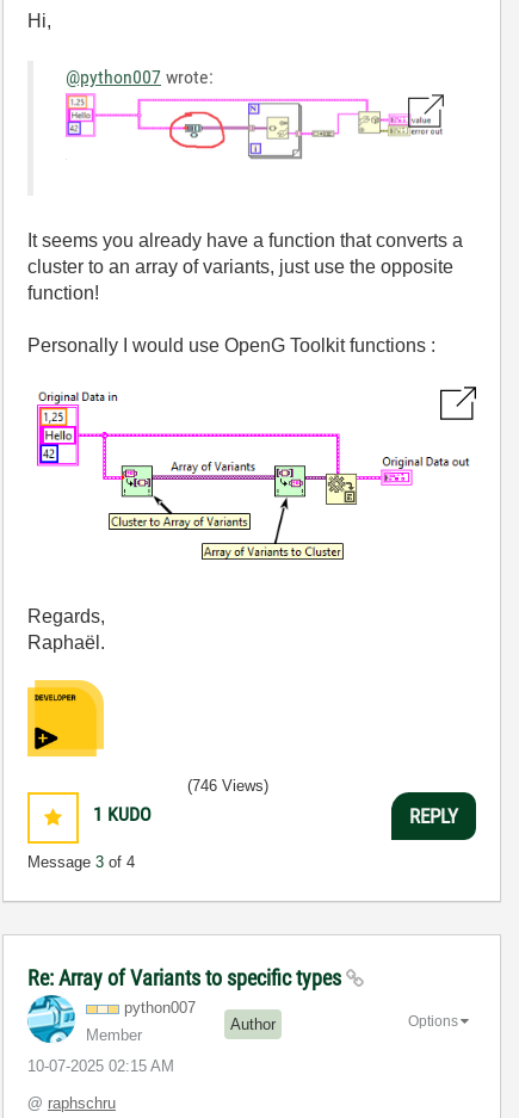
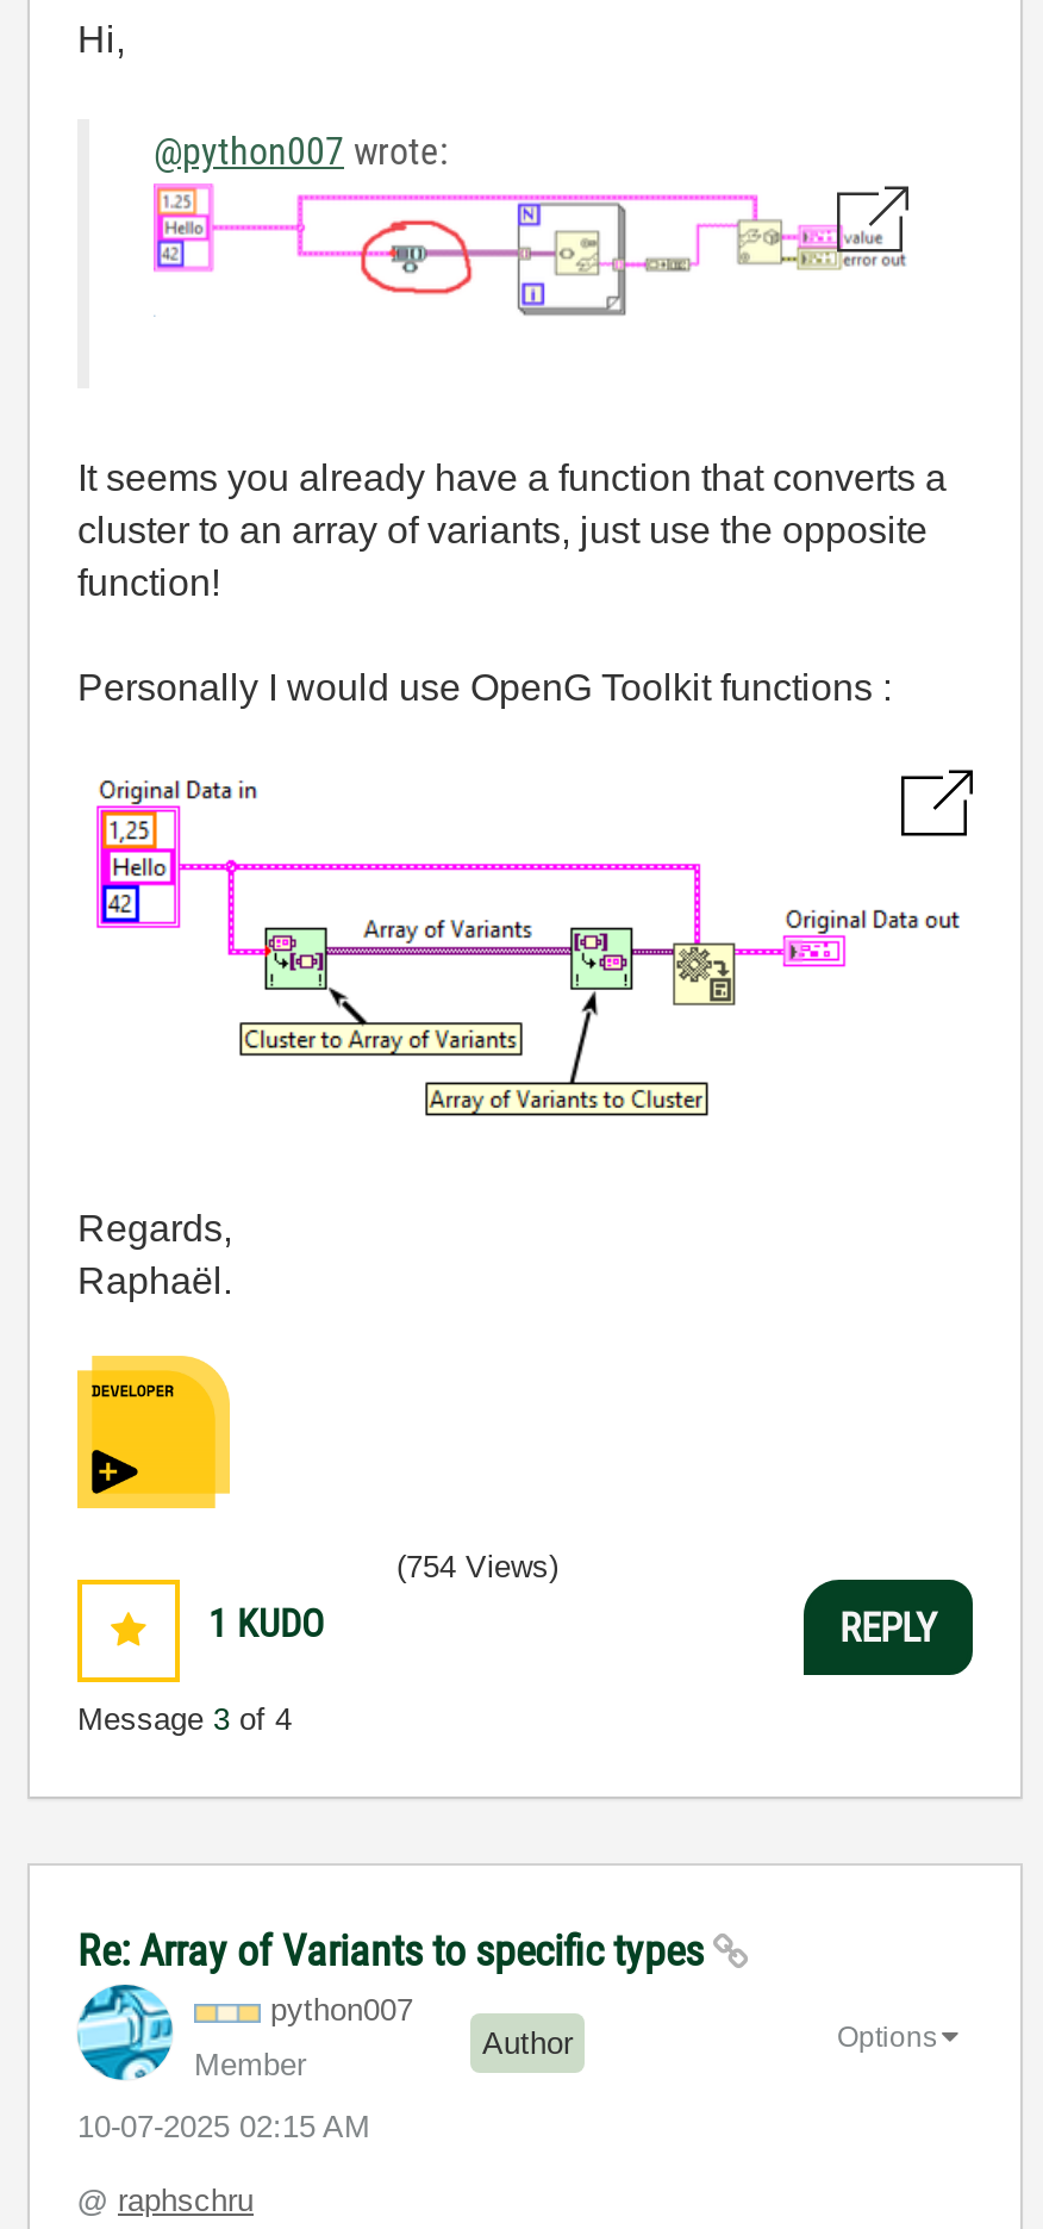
- (746 Views)
+ (754 Views)
